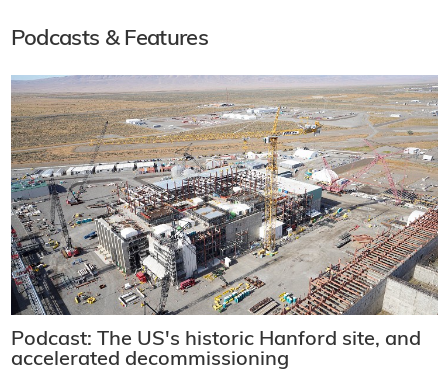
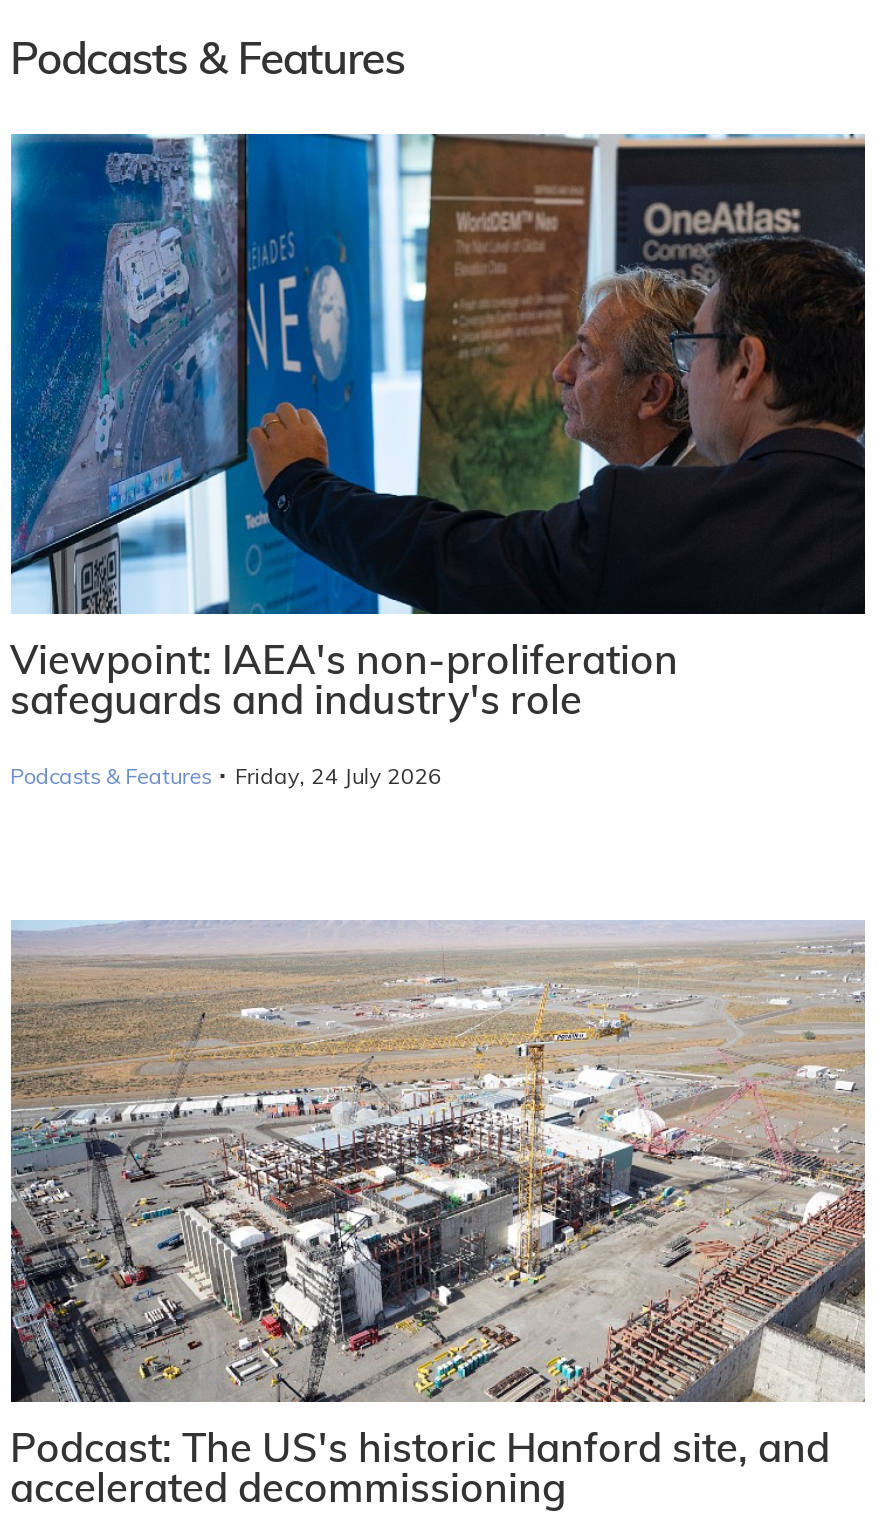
+ [image]
+ Viewpoint: IAEA's non-proliferation
+ safeguards and industry's role
+ Podcasts & Features · Friday, 24 July 2026
